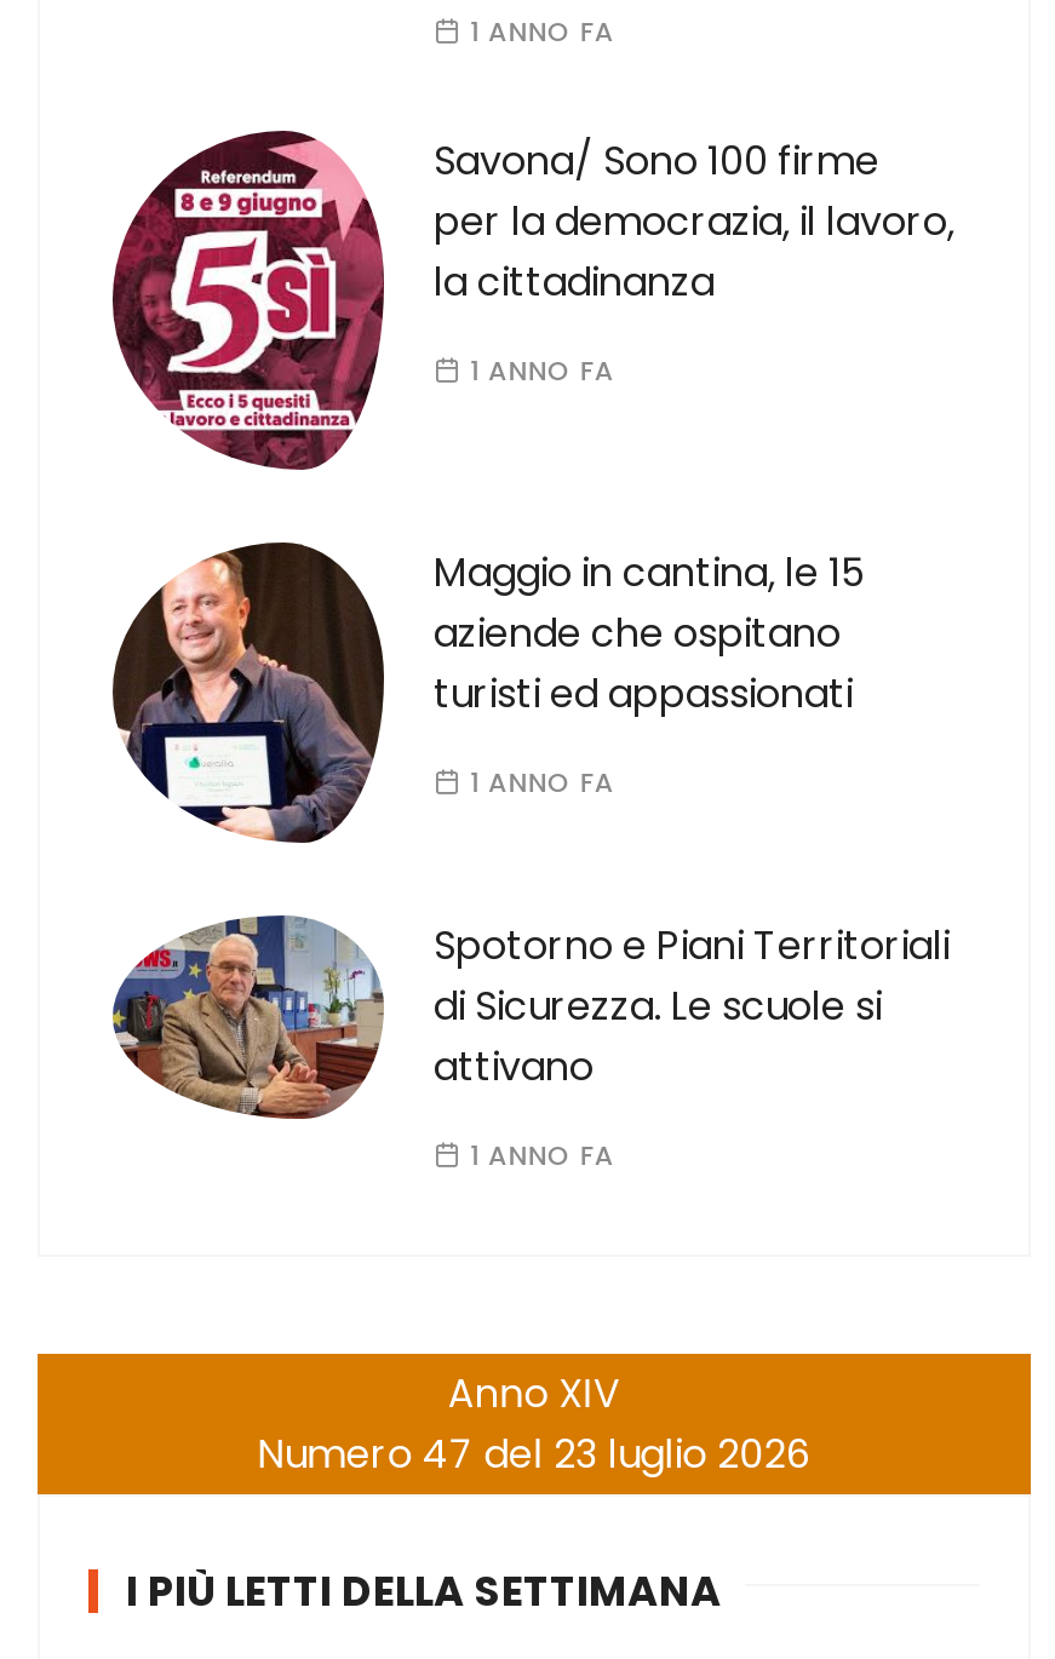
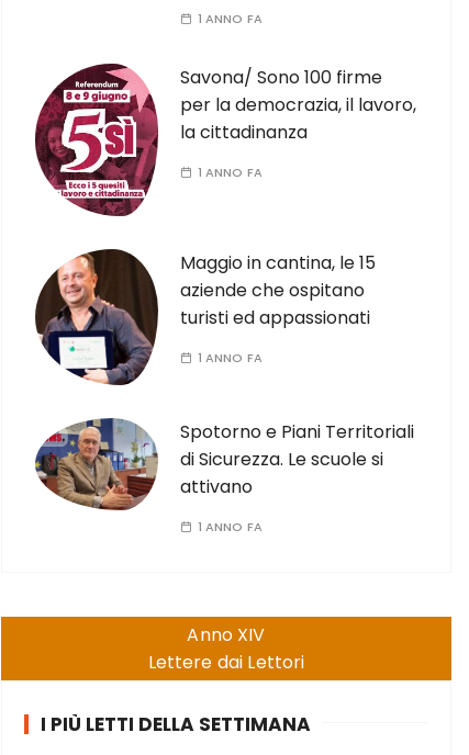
- Numero 47 del 23 luglio 2026
+ Lettere dai Lettori
